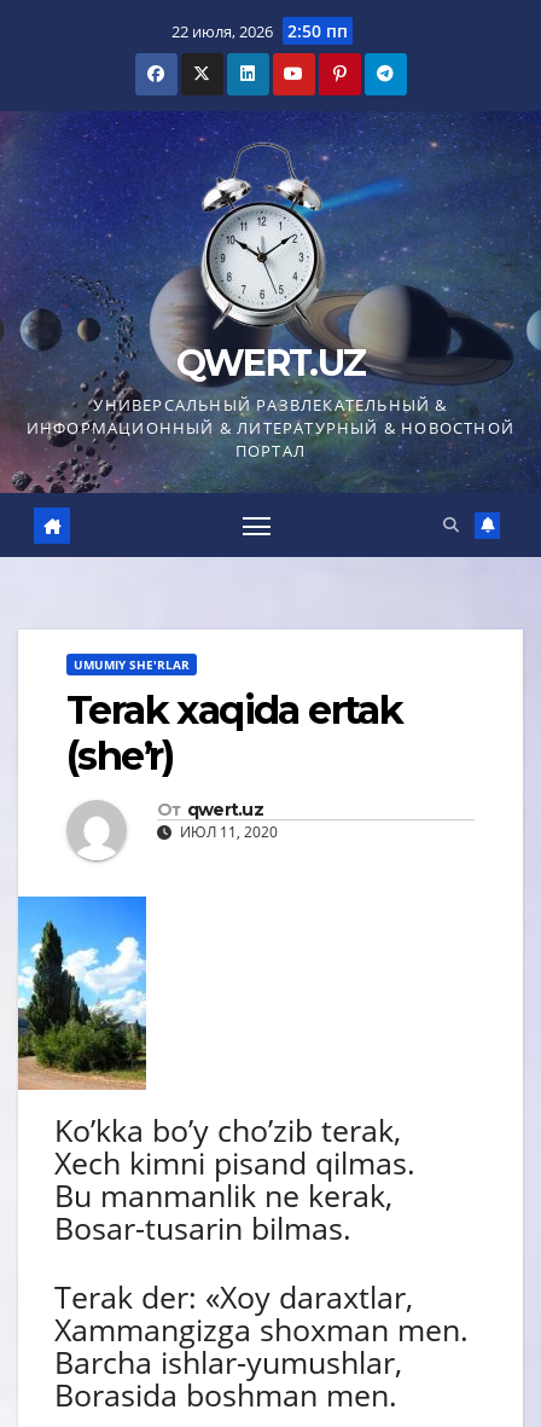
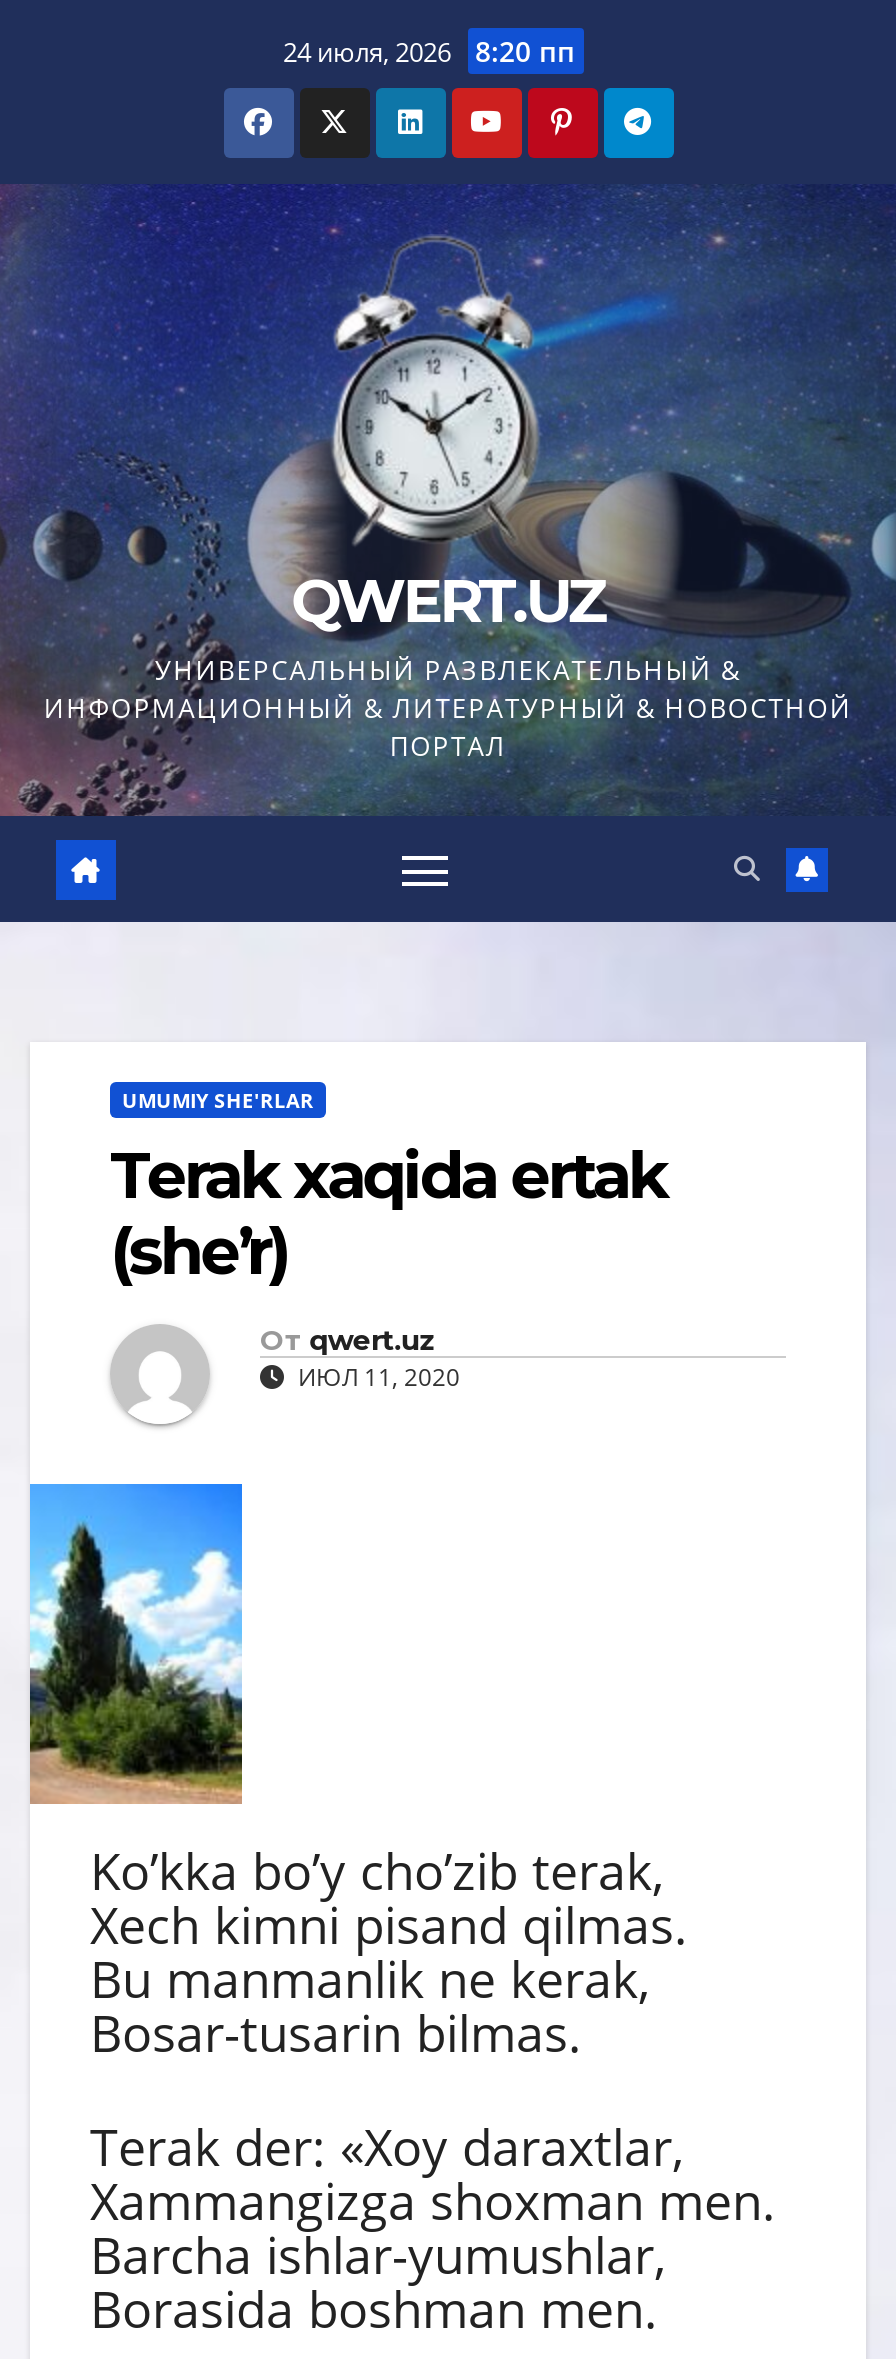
- 22 июля, 2026 2:50 пп
+ 24 июля, 2026 8:20 пп
